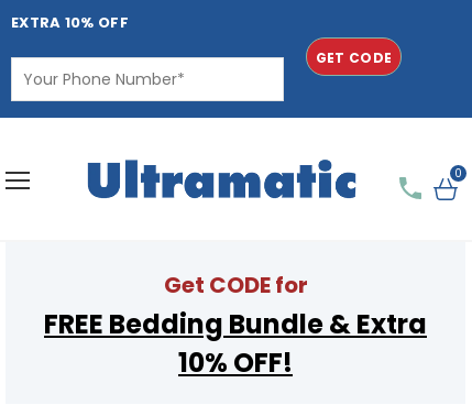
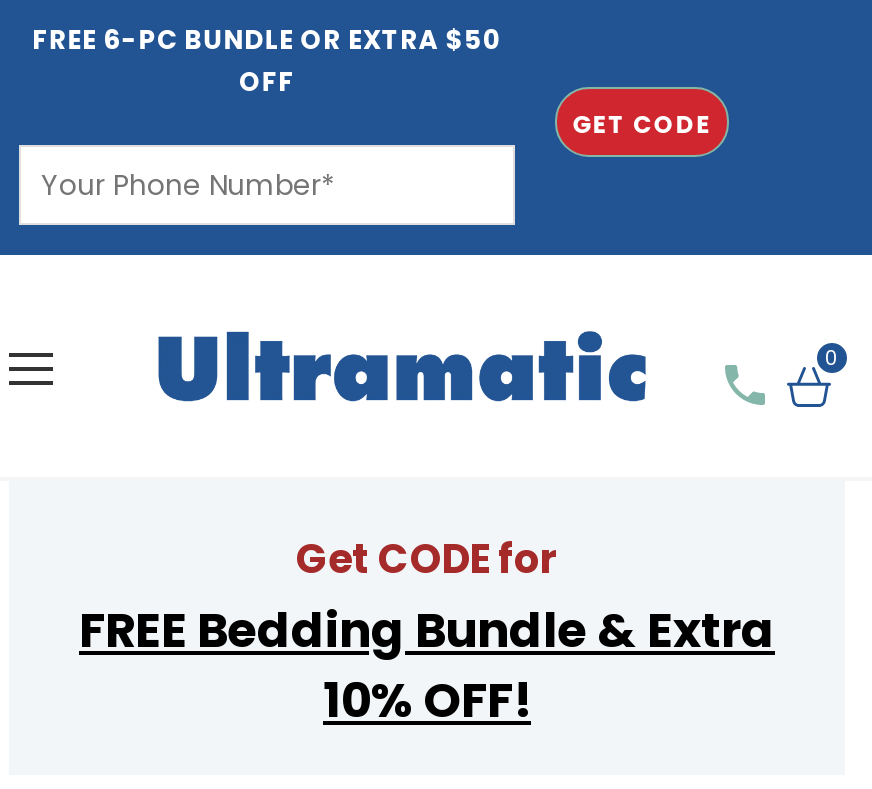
- EXTRA 10% OFF
+ FREE 6-PC BUNDLE OR EXTRA $50
+ OFF
